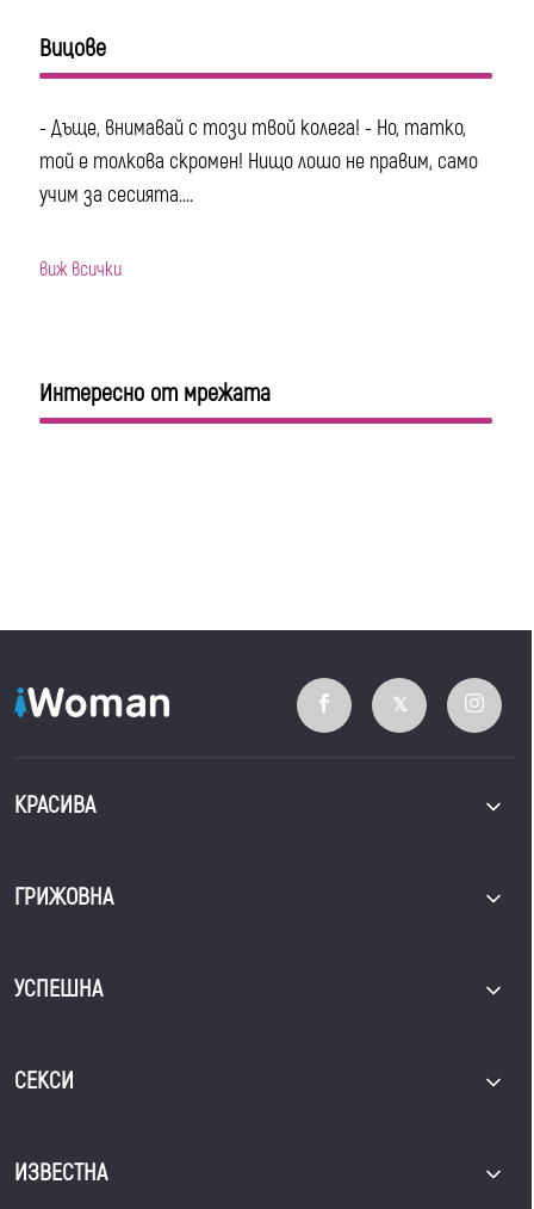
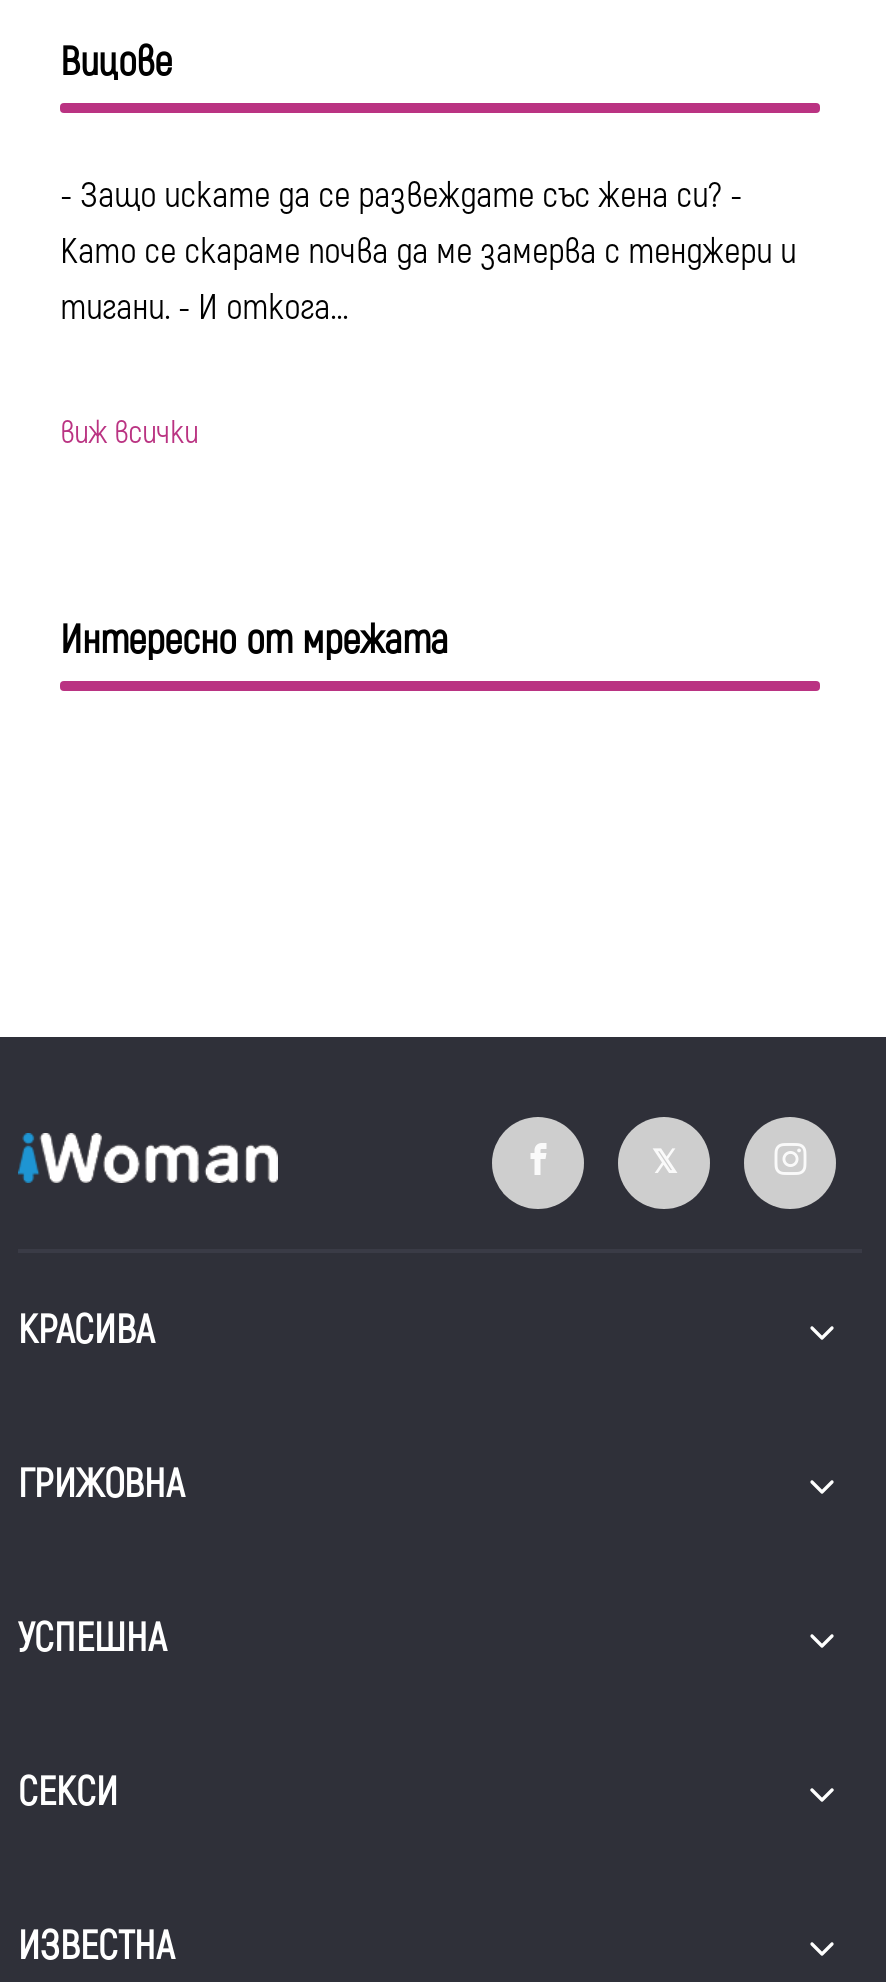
- - Дъще, внимавай с този твой колега! - Но, татко,
- той е толкова скромен! Нищо лошо не правим, само
- учим за сесията....
+ - Защо искате да се развеждате със жена си? -
+ Като се скараме почва да ме замерва с тенджери и
+ тигани. - И откога...
